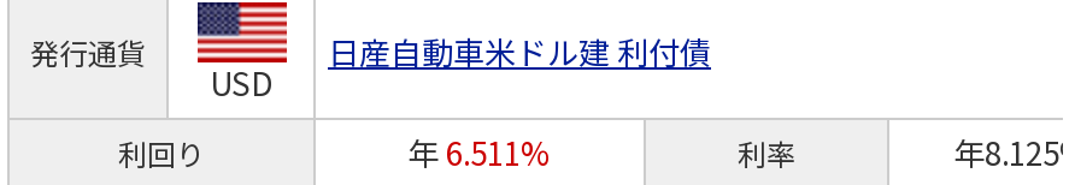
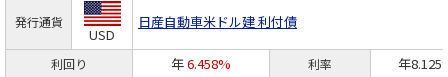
- 年6.511%
+ 年6.458%
